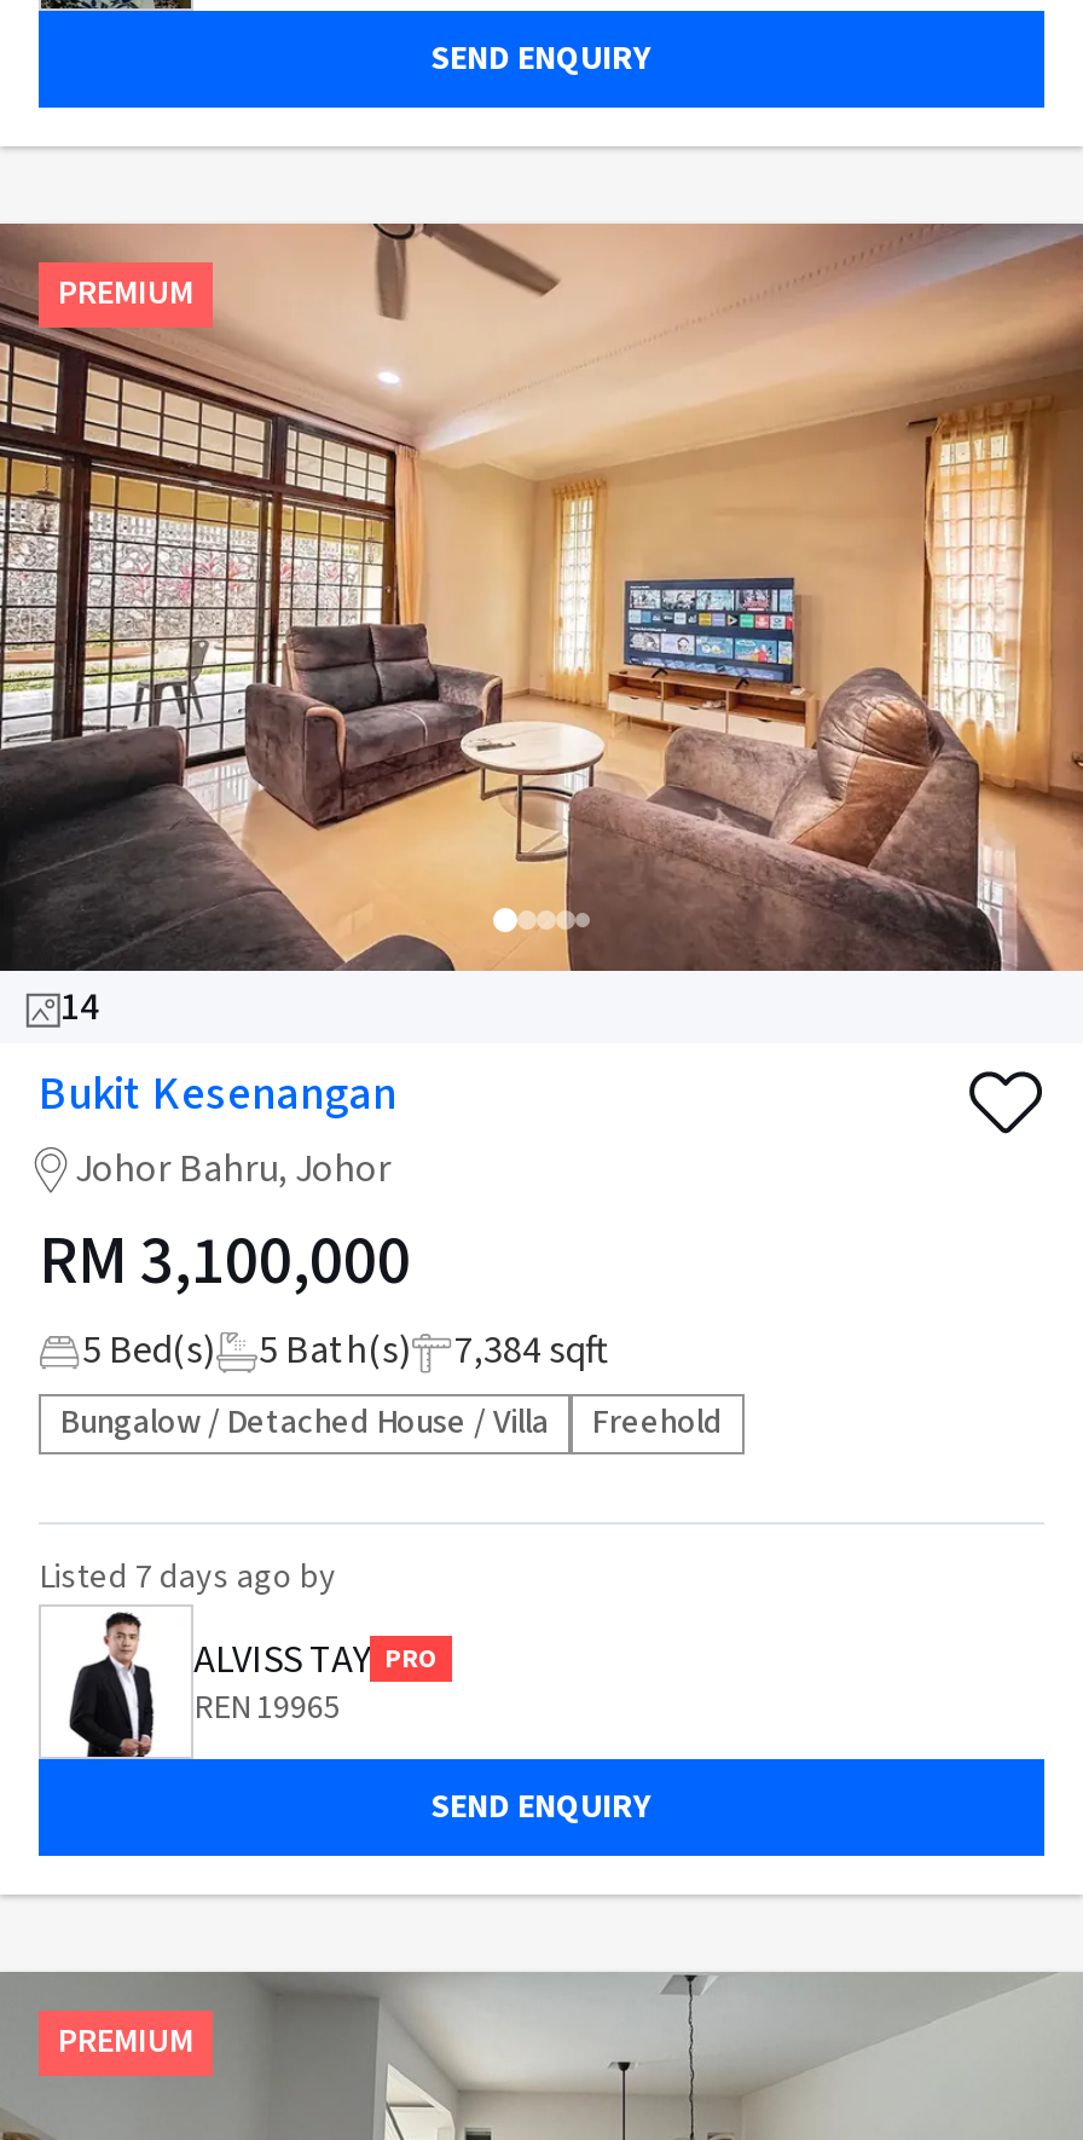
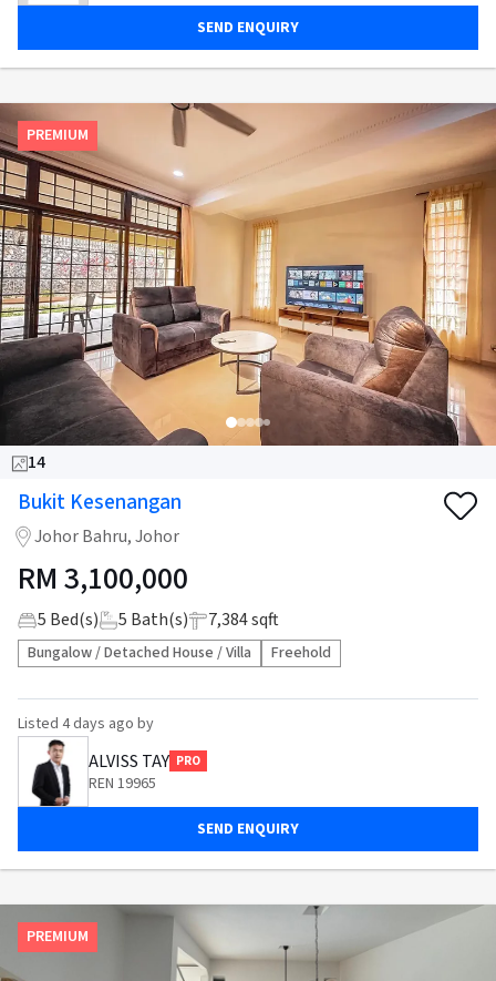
- Listed 7 days ago by
+ Listed 4 days ago by
